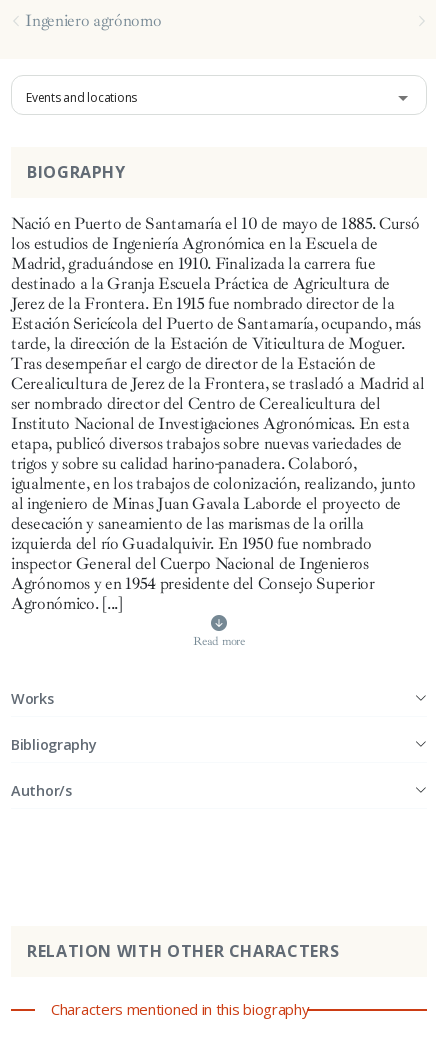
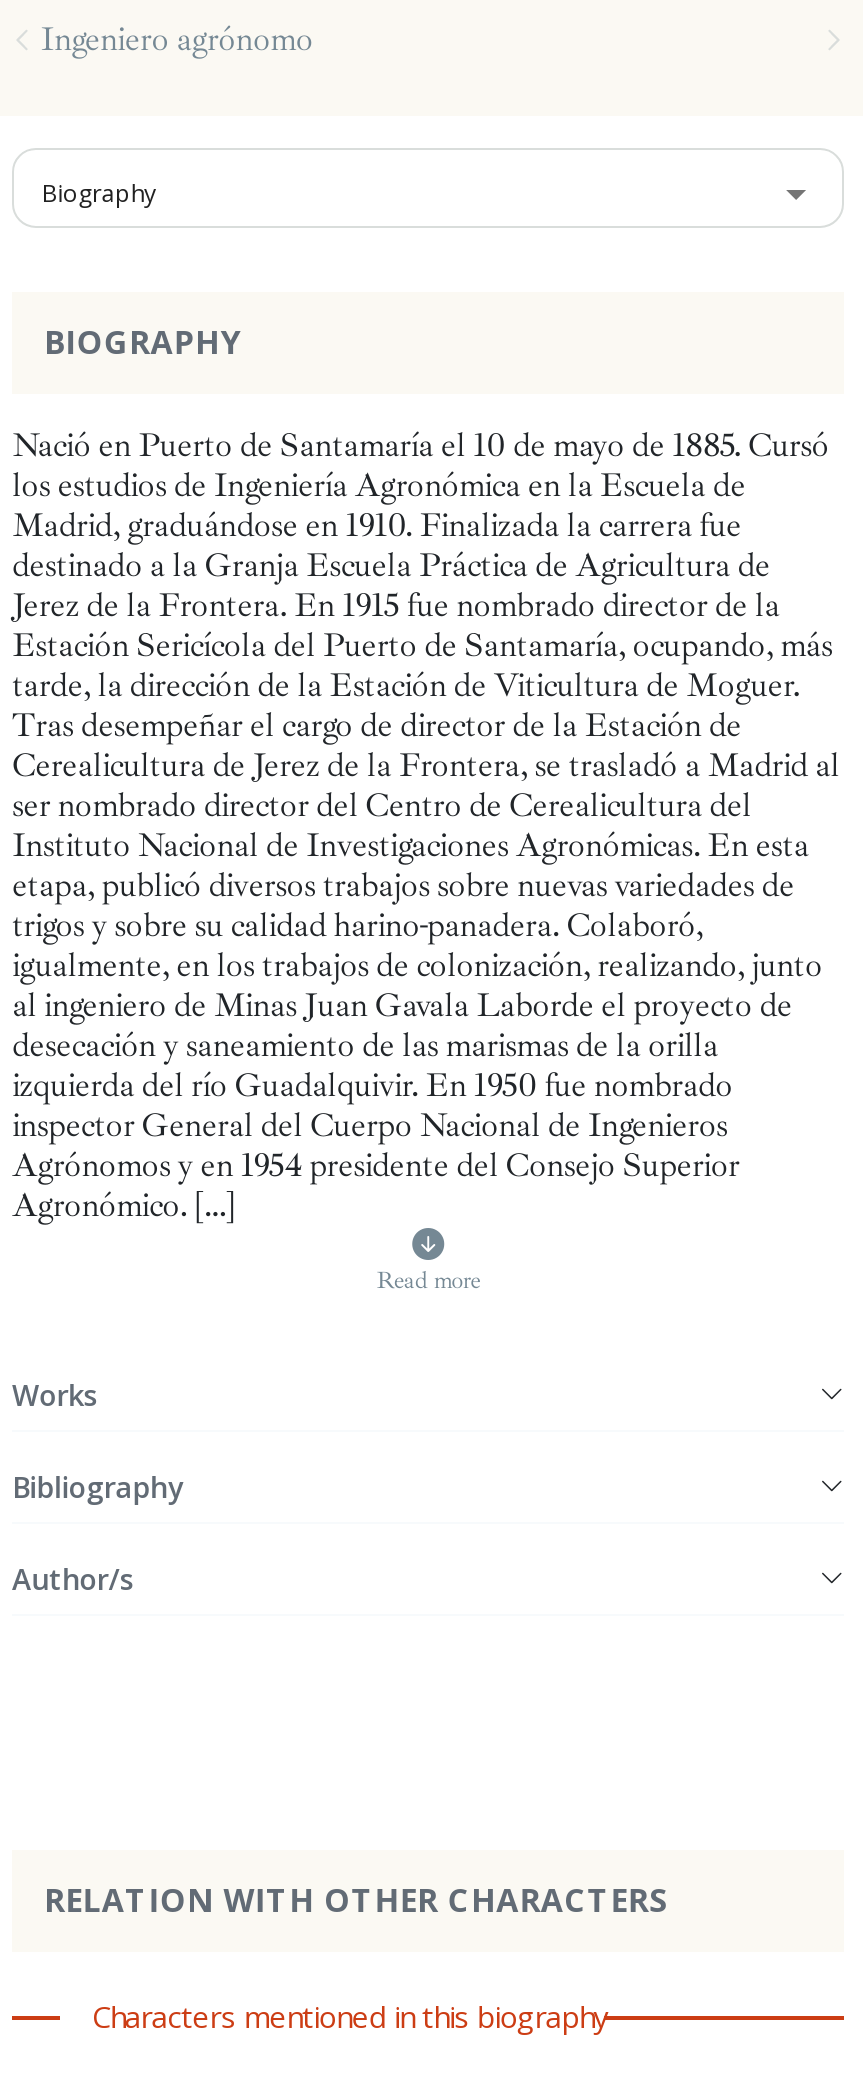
- Events and locations
+ Biography
